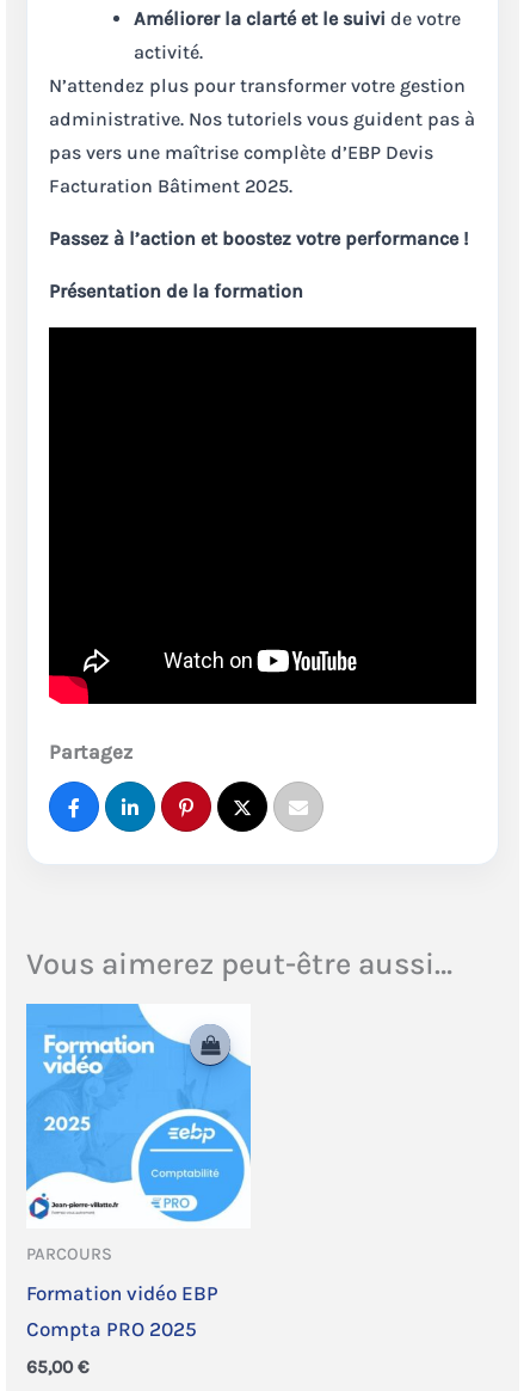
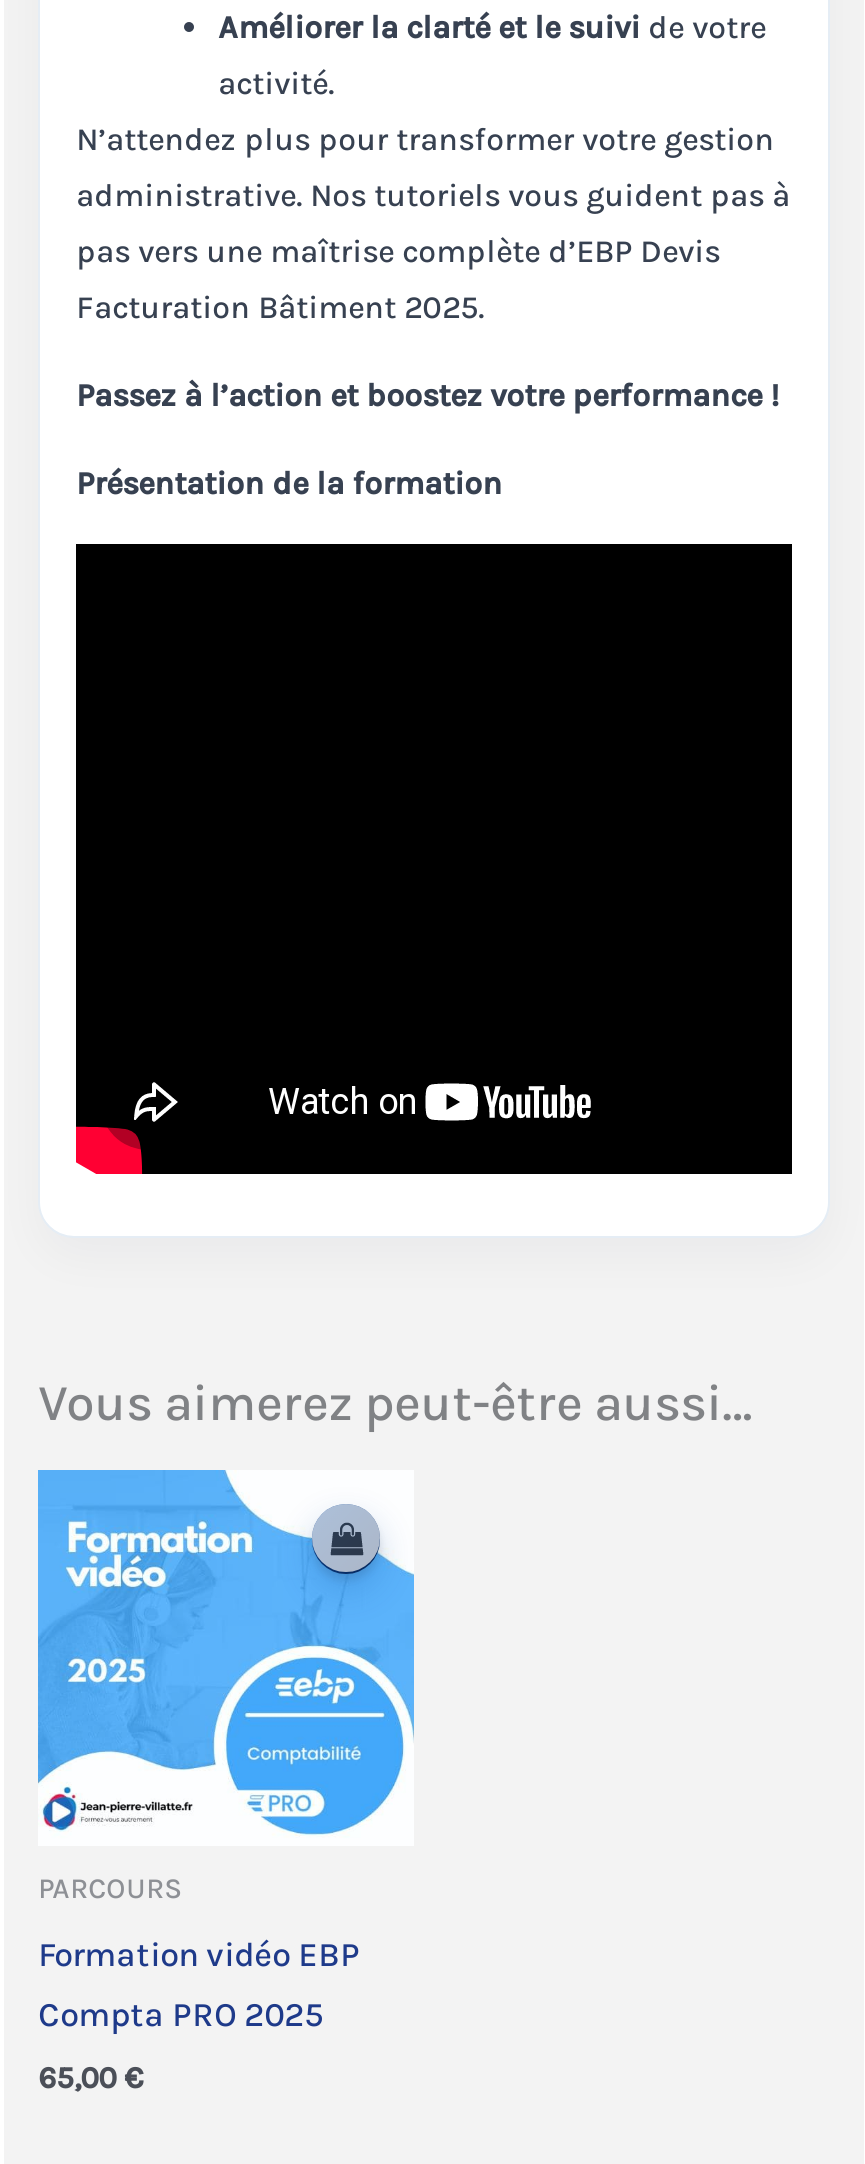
- Partagez

- [image]
